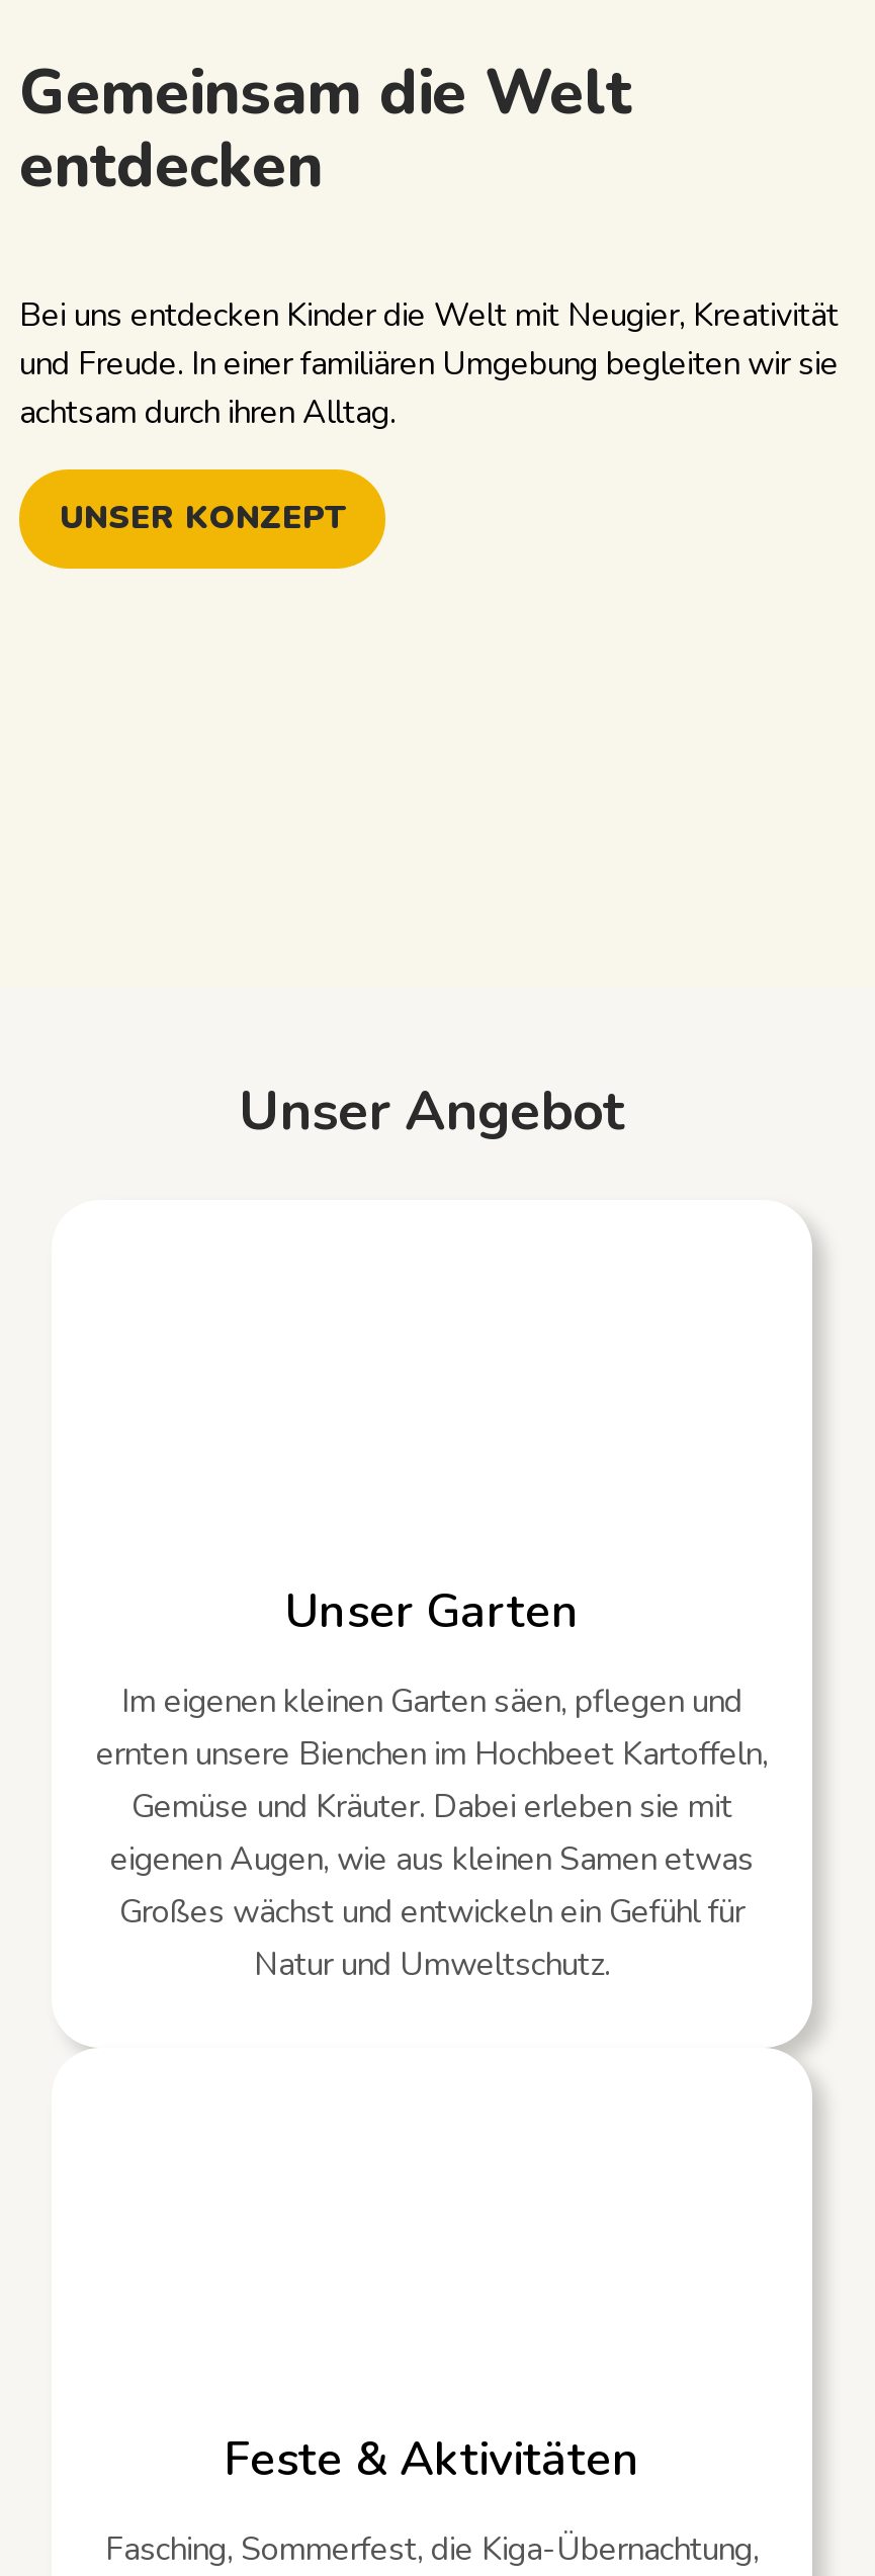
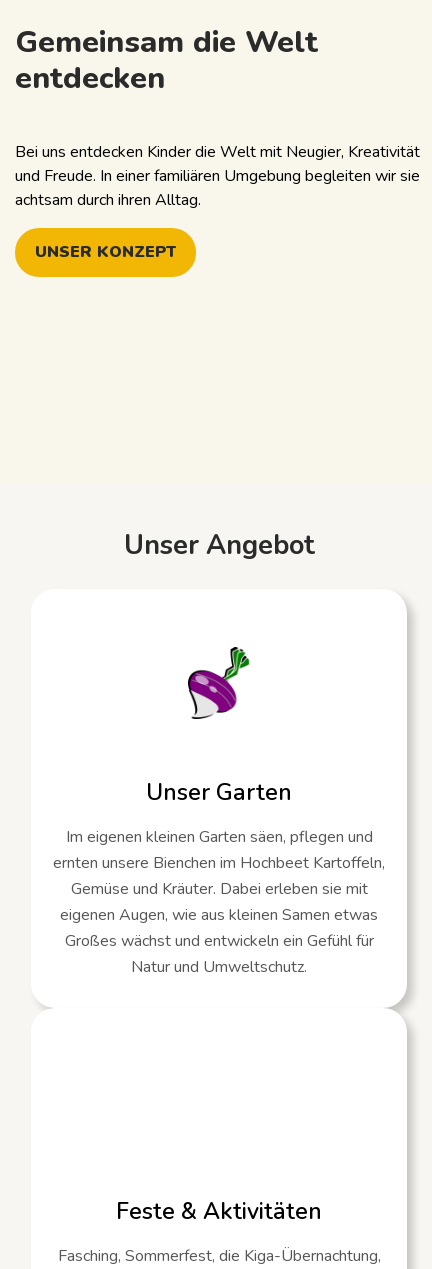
+ [image]
